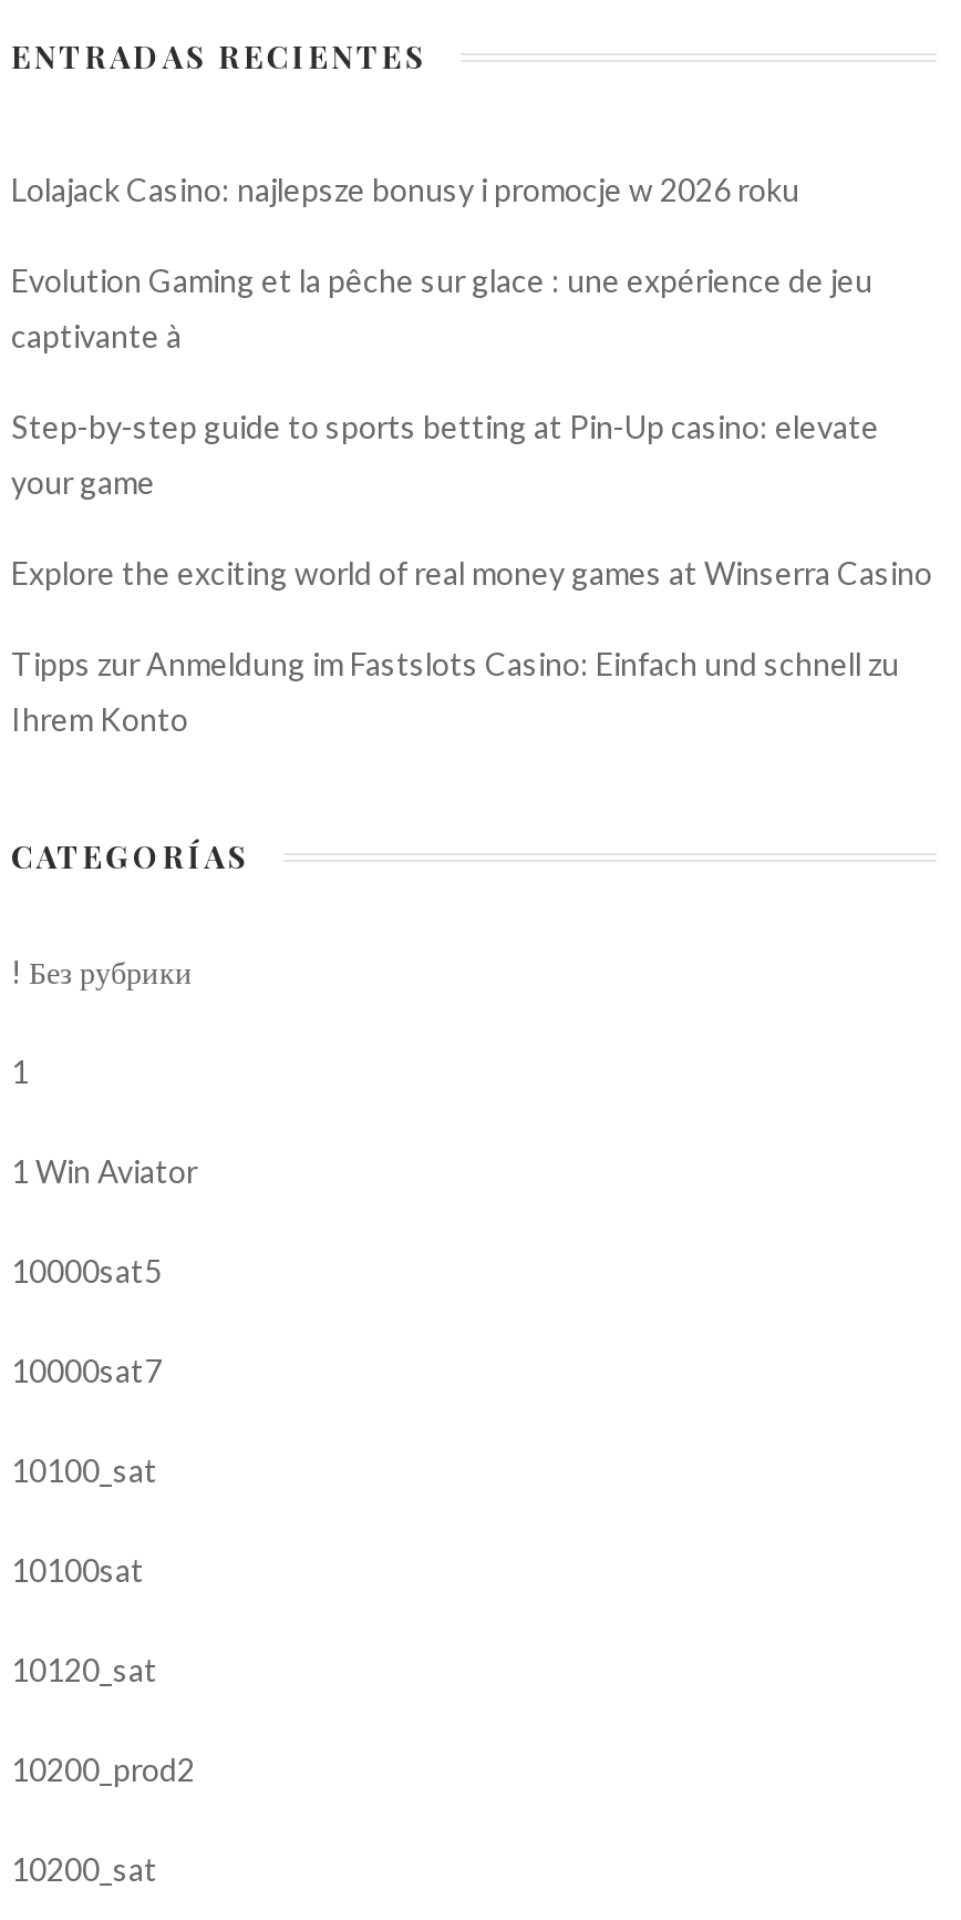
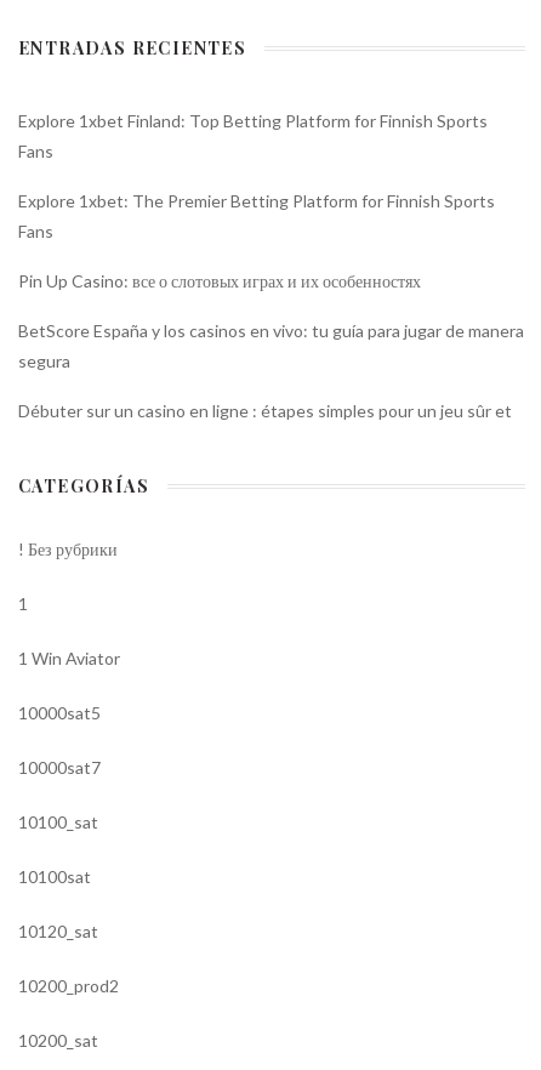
- Lolajack Casino: najlepsze bonusy i promocje w 2026 roku
+ Explore 1xbet Finland: Top Betting Platform for Finnish Sports

- Evolution Gaming et la pêche sur glace : une expérience de jeu
+ Fans

- captivante à
+ Explore 1xbet: The Premier Betting Platform for Finnish Sports

- Step-by-step guide to sports betting at Pin-Up casino: elevate
+ Fans

- your game
+ Pin Up Casino: все о слотовых играх и их особенностях

- Explore the exciting world of real money games at Winserra Casino
+ BetScore España y los casinos en vivo: tu guía para jugar de manera

- Tipps zur Anmeldung im Fastslots Casino: Einfach und schnell zu
+ segura

- Ihrem Konto
+ Débuter sur un casino en ligne : étapes simples pour un jeu sûr et
